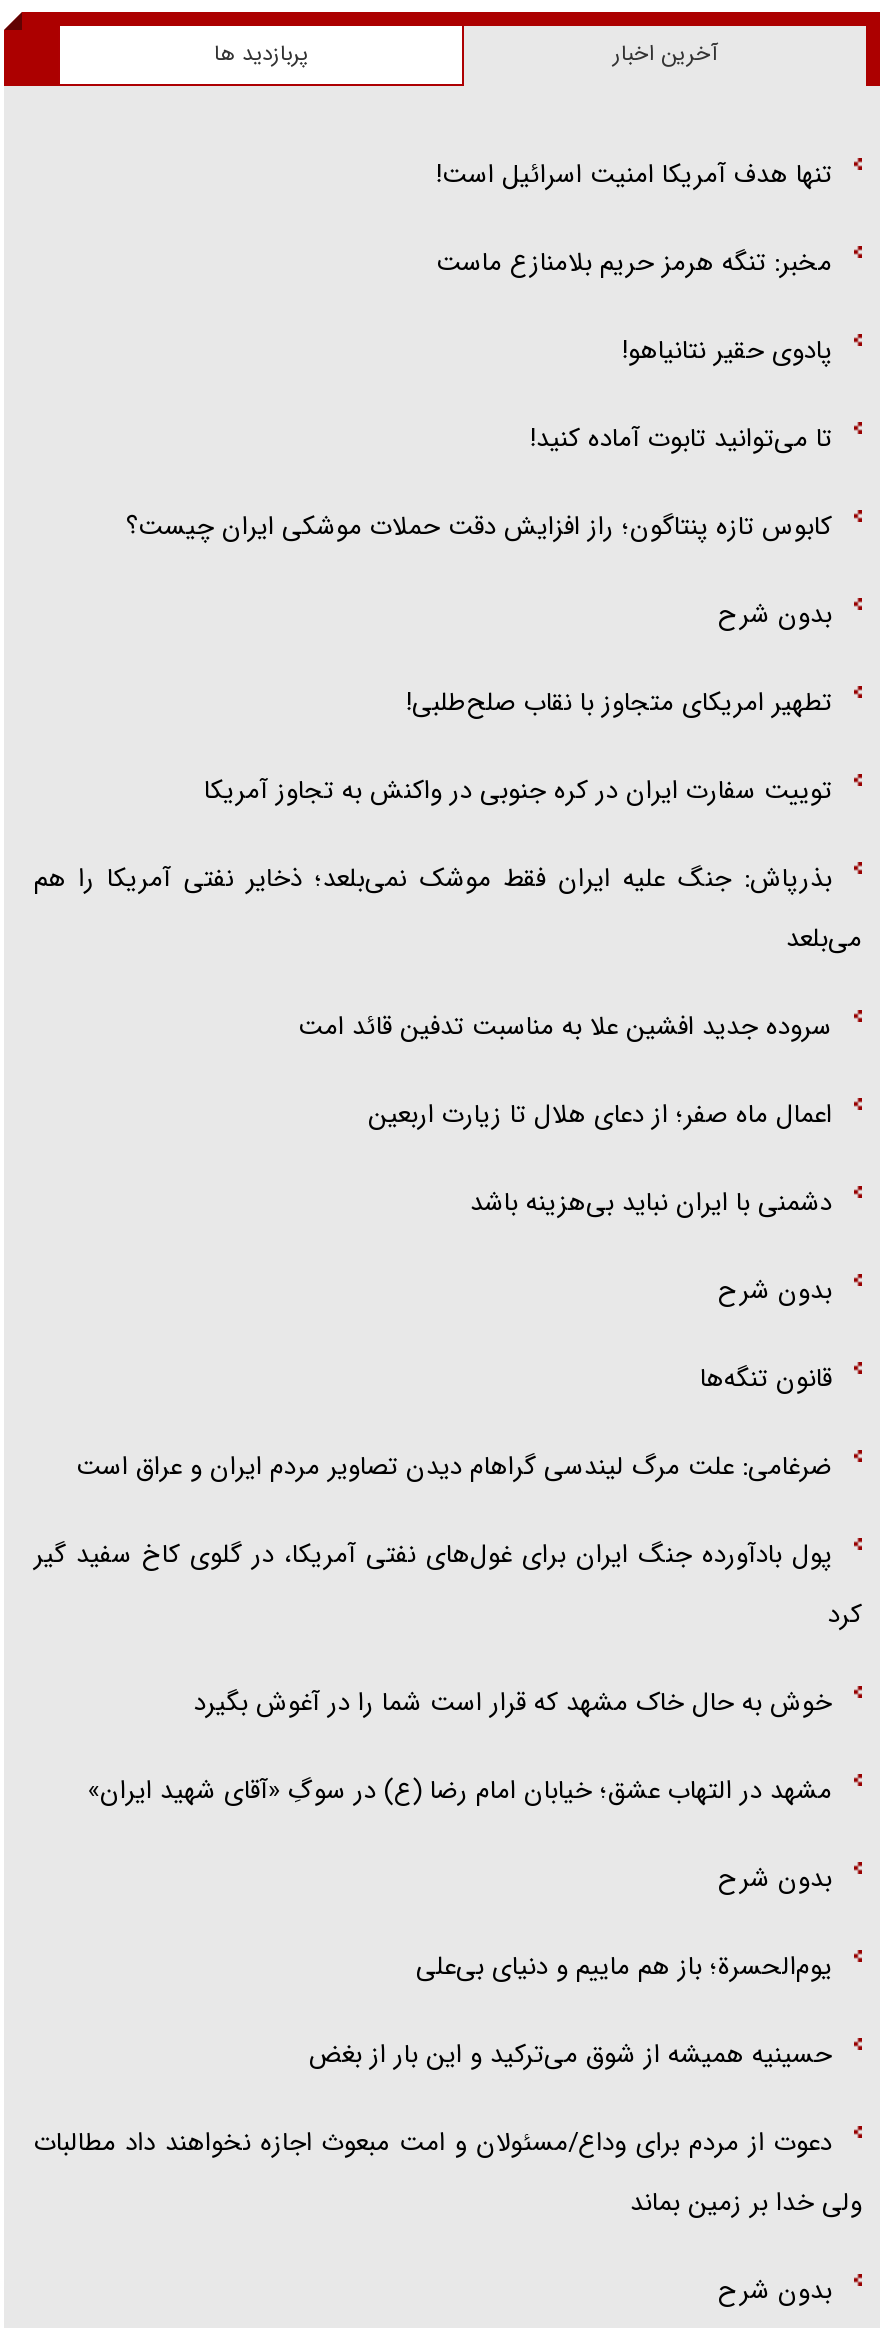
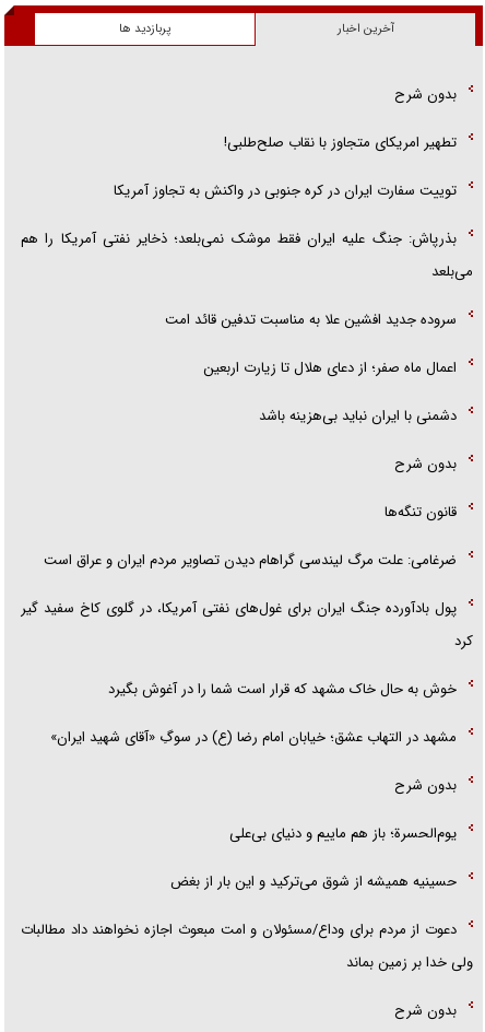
- تنها هدف آمریکا امنیت اسرائیل است!
- مخبر: تنگه هرمز حریم بلامنازع ماست
- پادوی حقیر نتانیاهو!
- تا می‌توانید تابوت آماده کنید!
- کابوس تازه پنتاگون؛ راز افزایش دقت حملات موشکی ایران چیست؟
